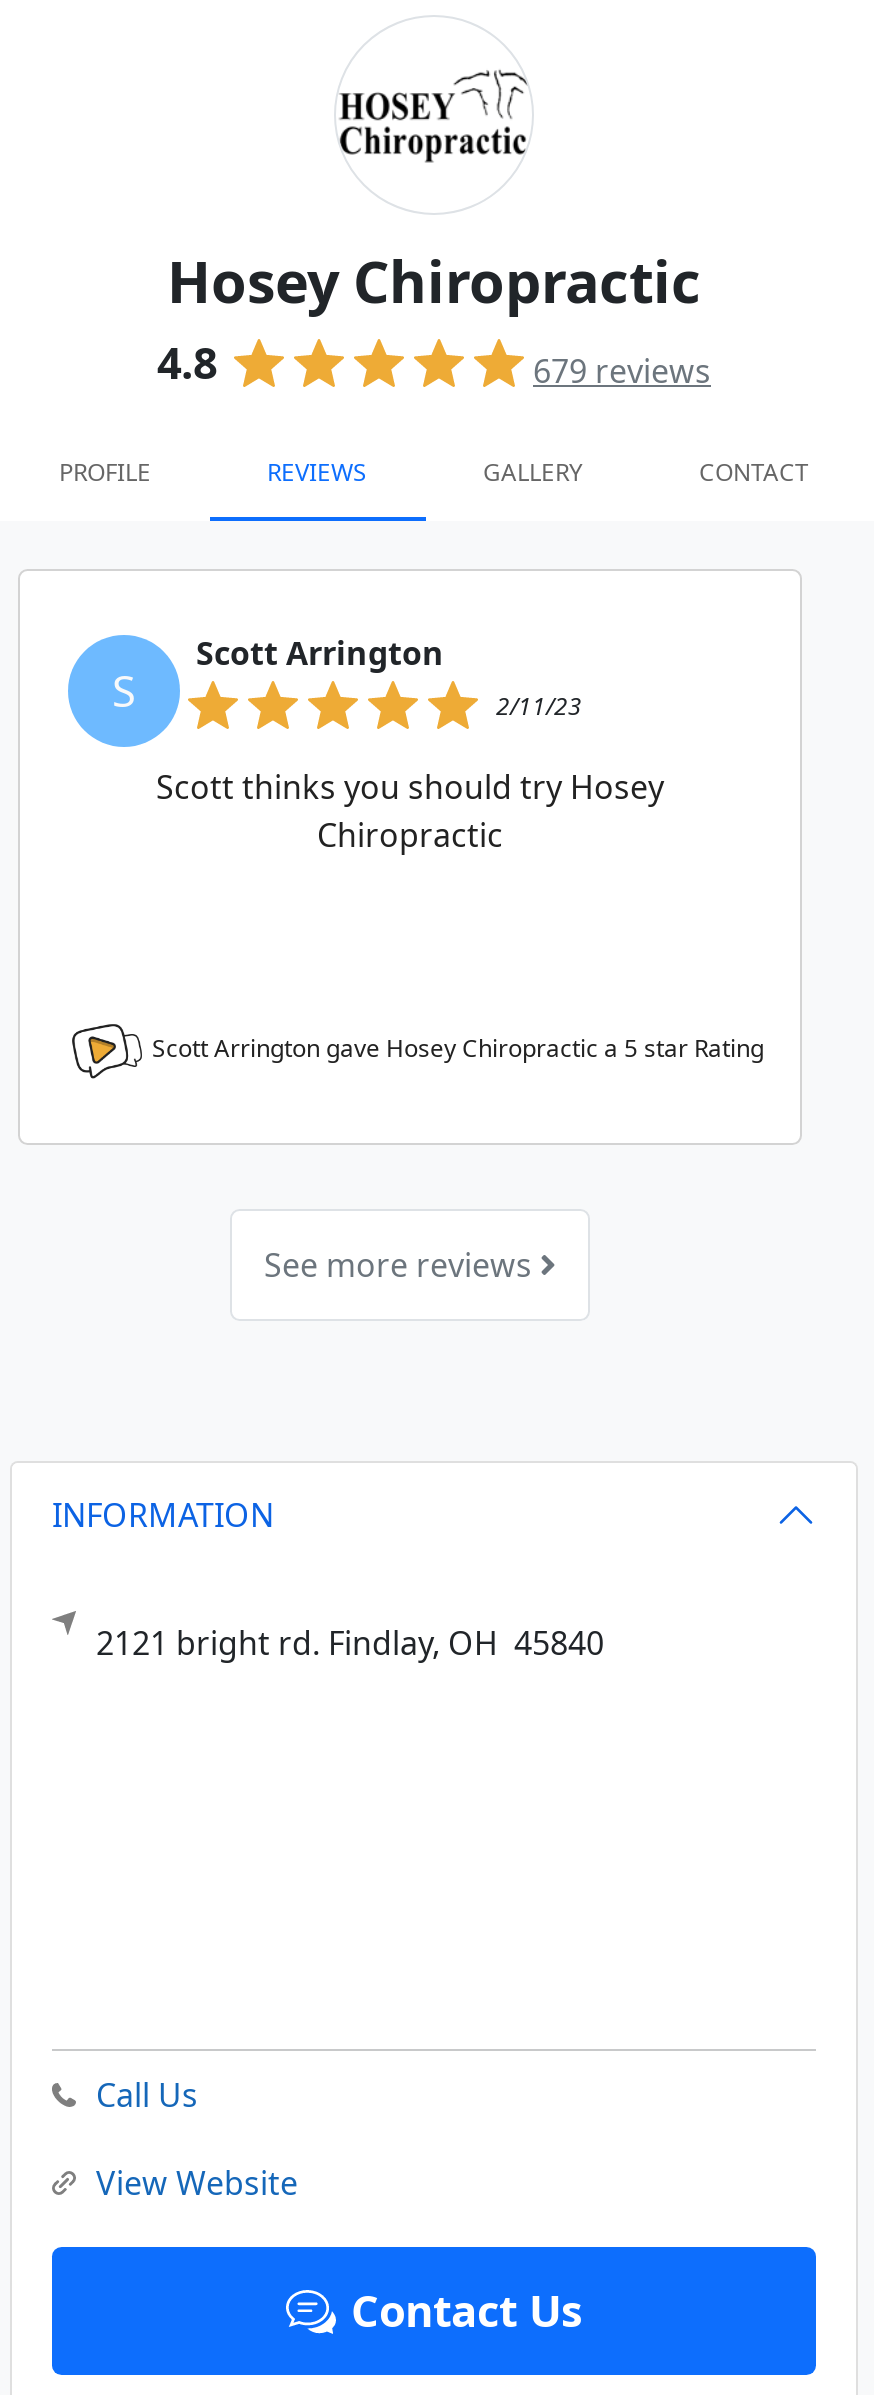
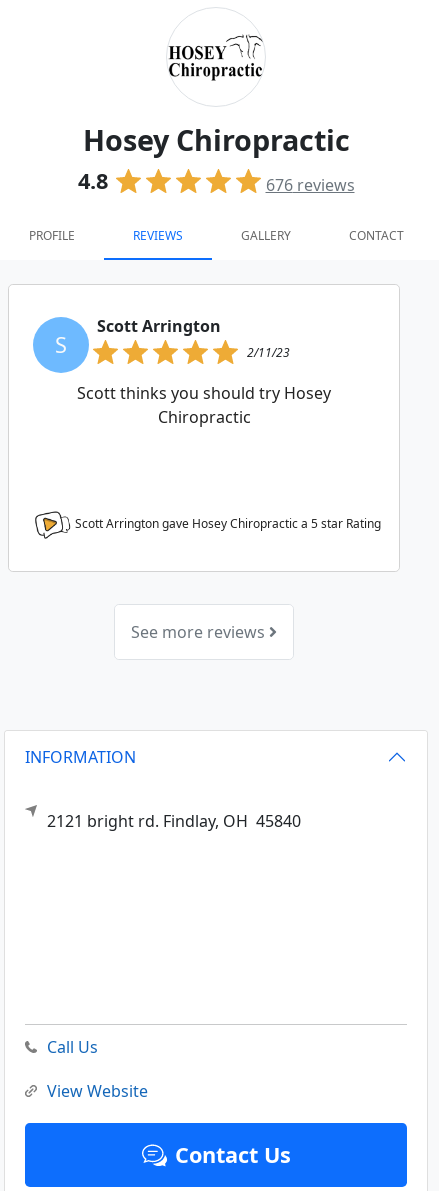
- 679 reviews
+ 676 reviews
